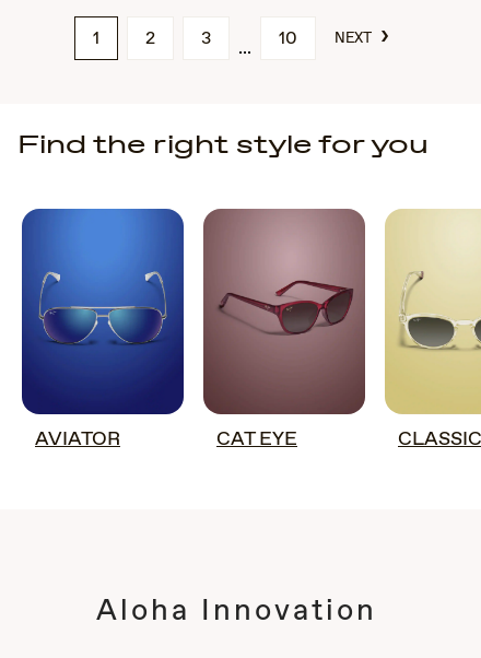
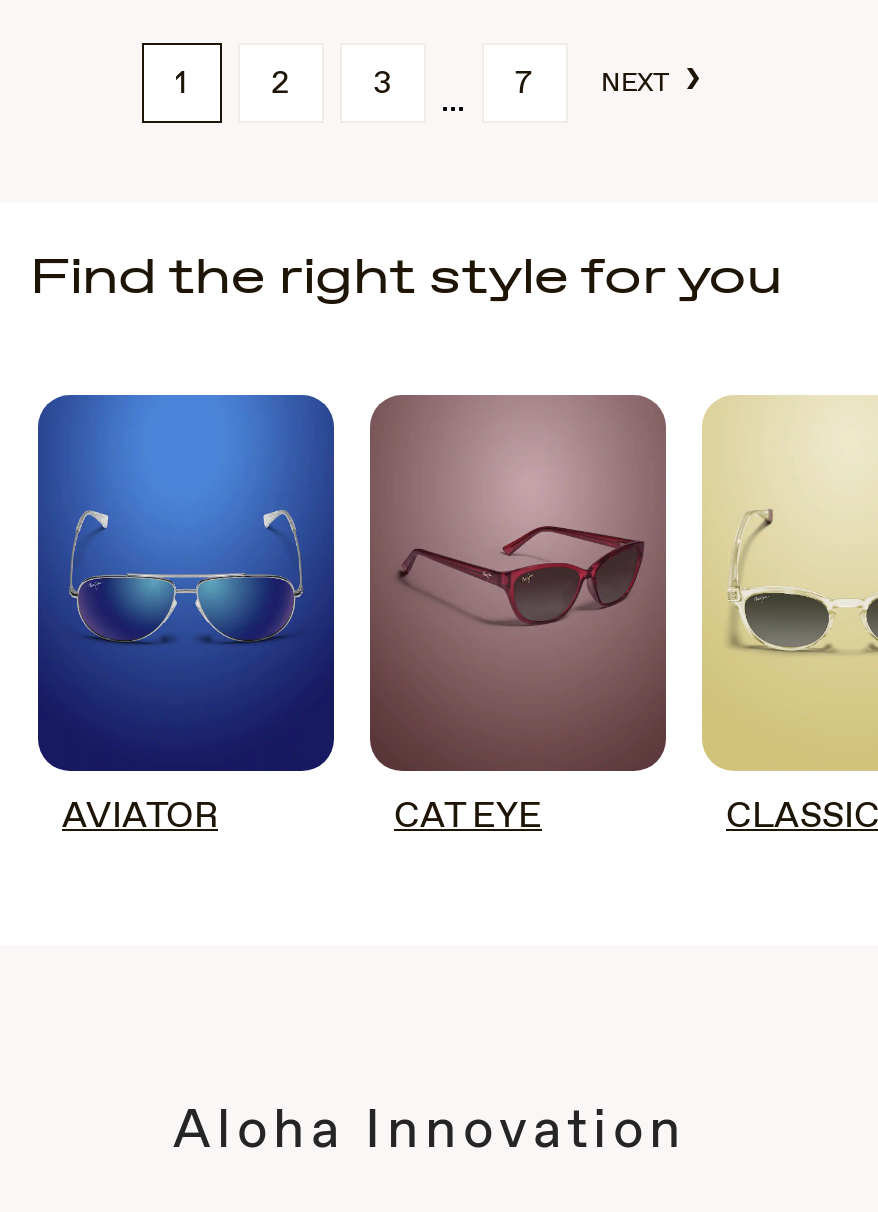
- 10 NEXT ›
+ 7 NEXT ›
